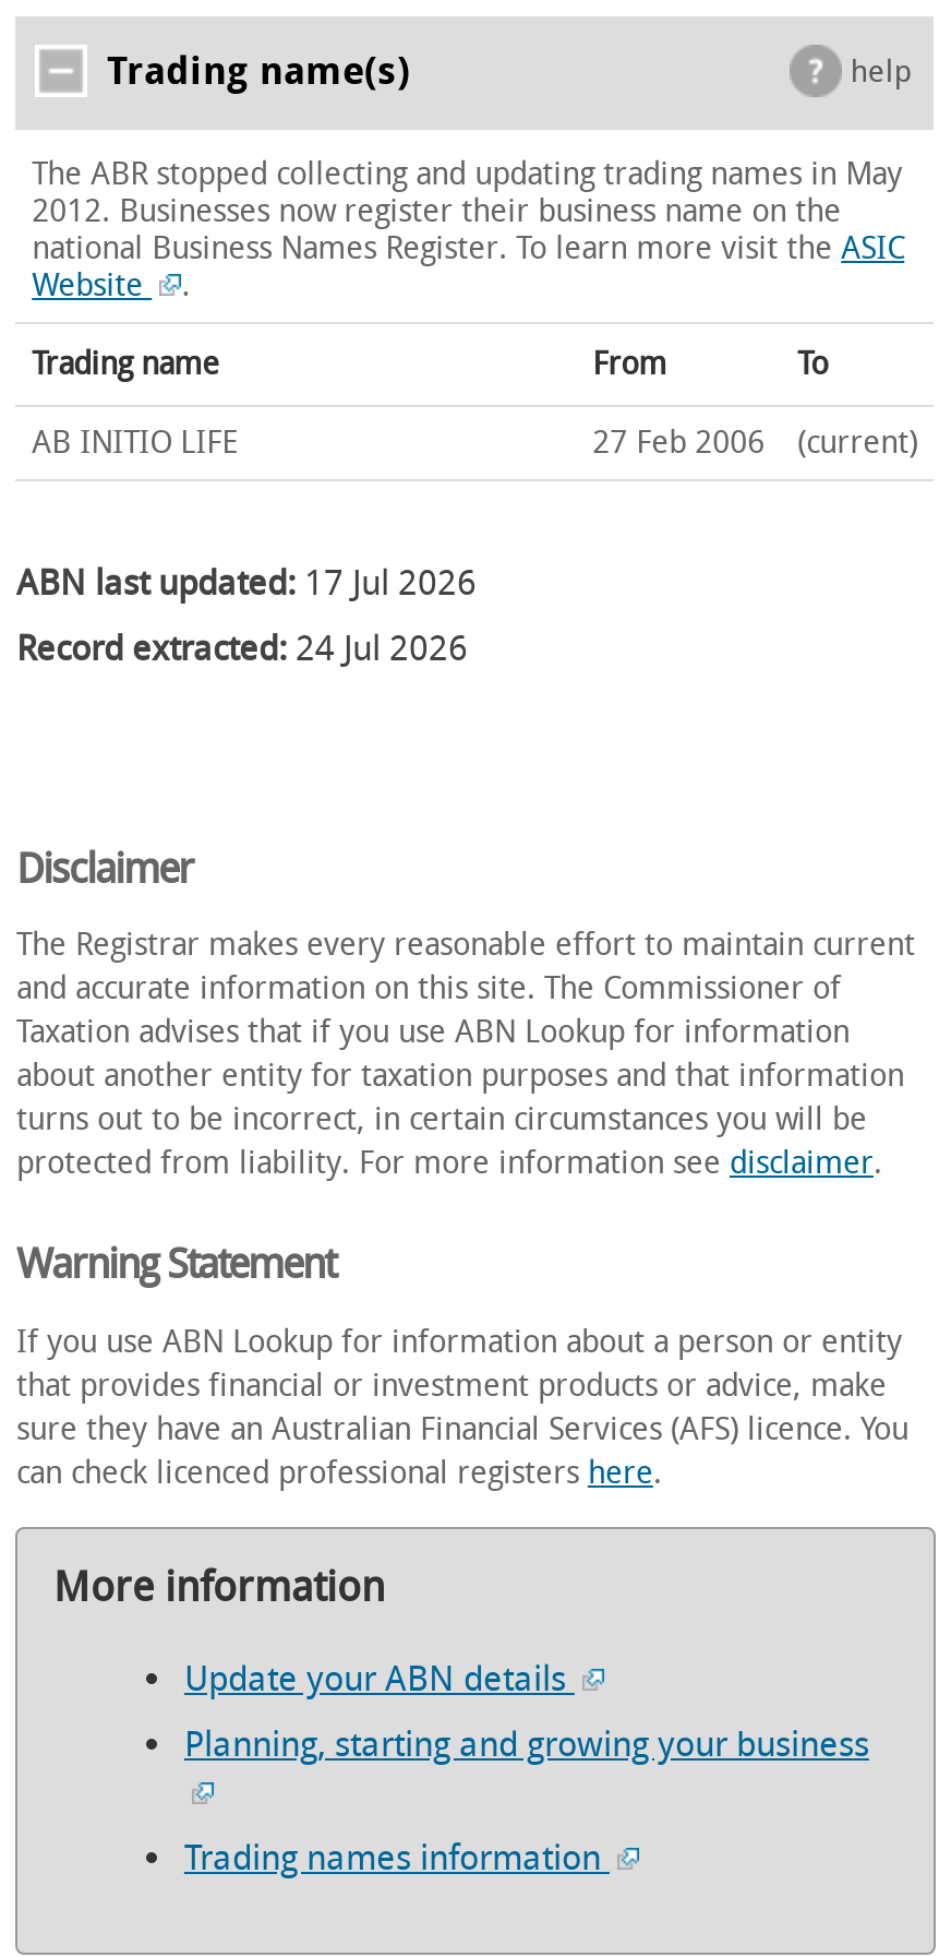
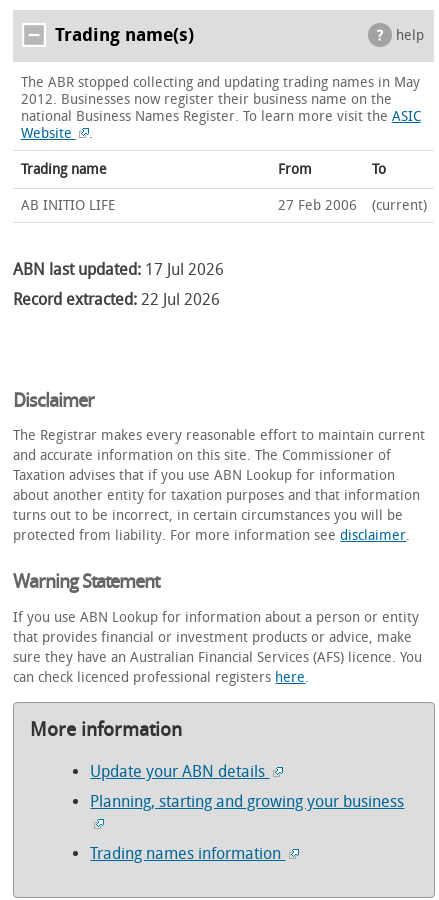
- Record extracted: 24 Jul 2026
+ Record extracted: 22 Jul 2026
